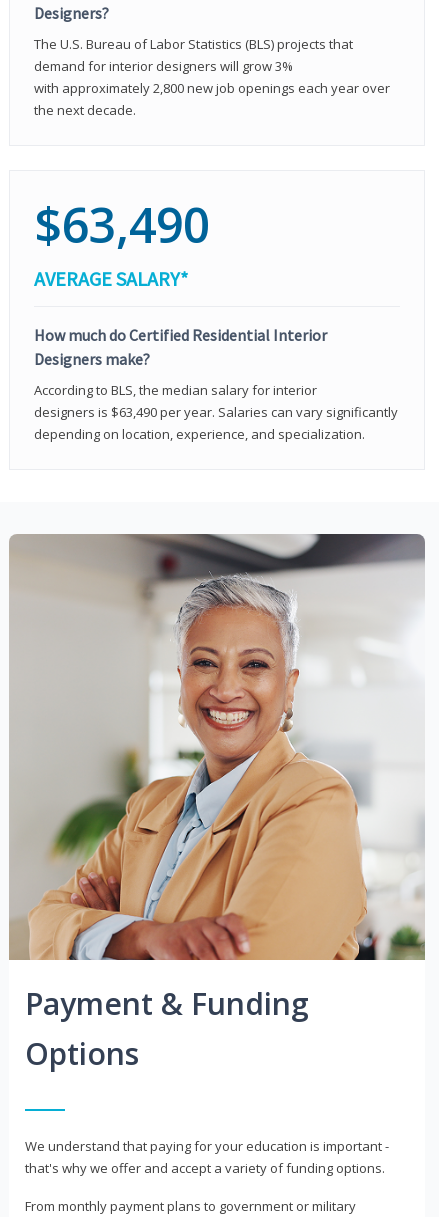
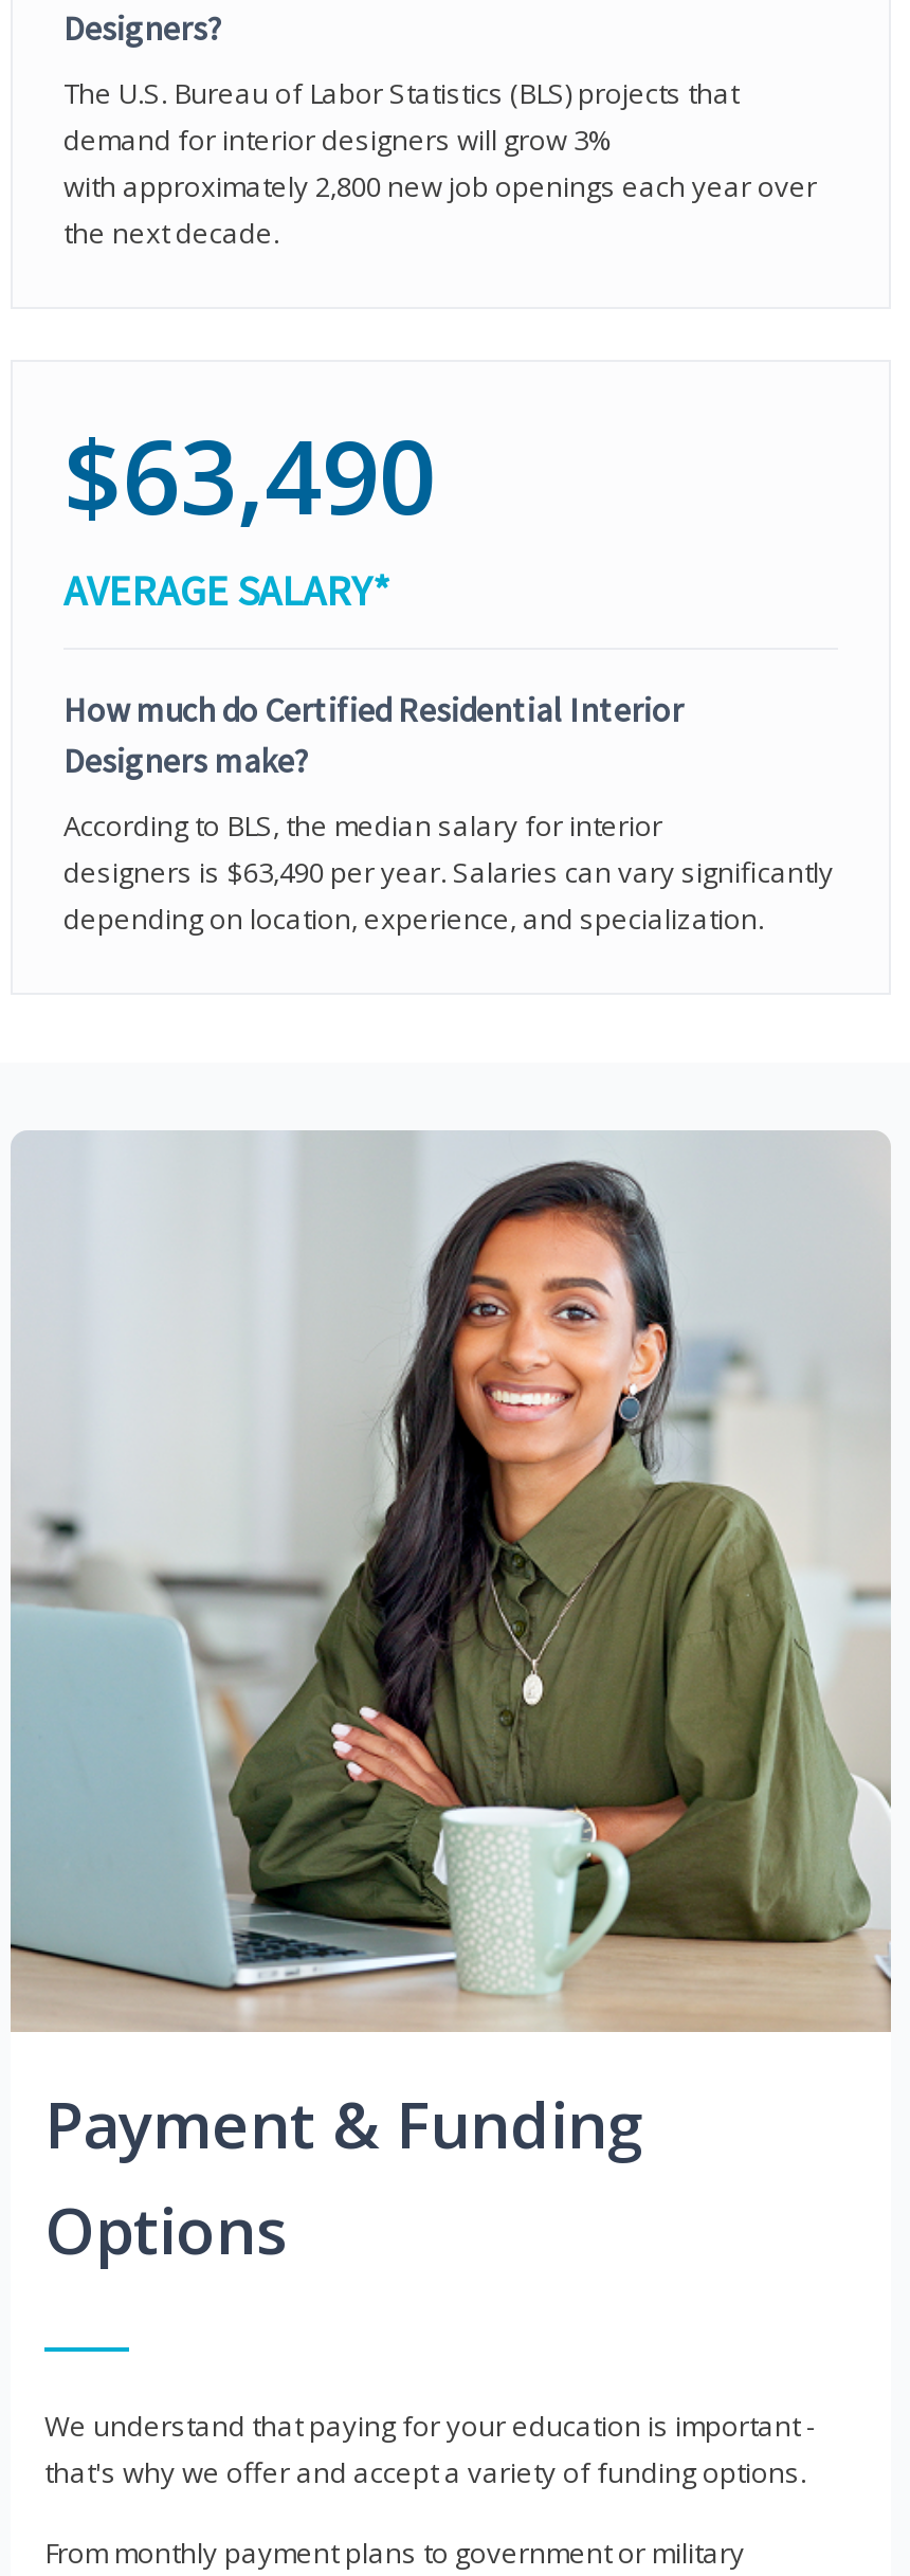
- [image]
+ [image]
